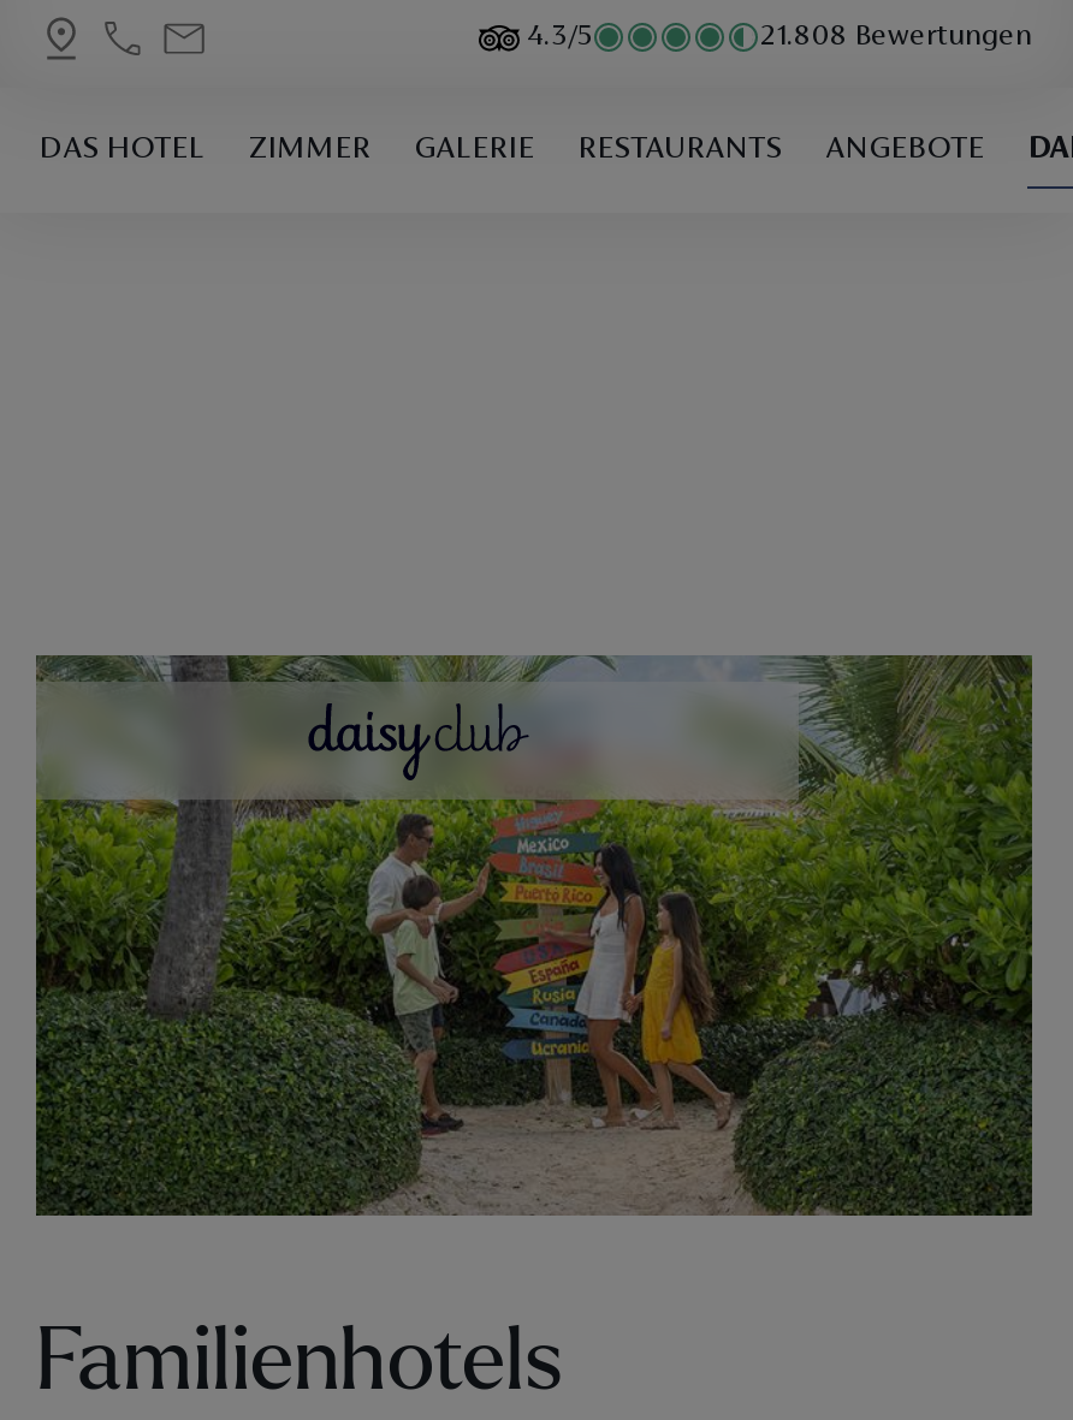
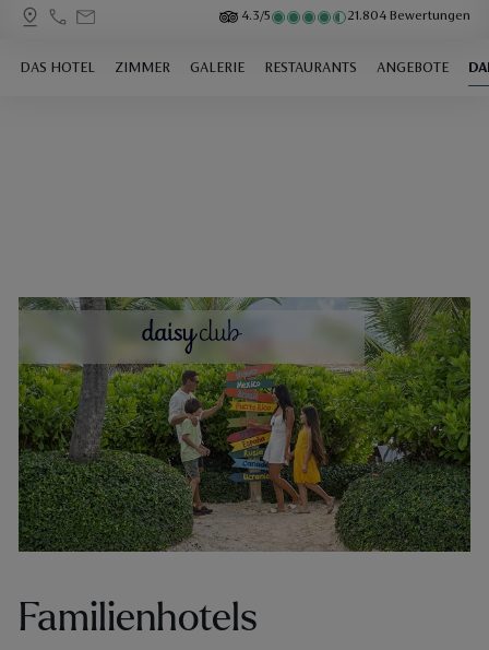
- 21.808 Bewertungen
+ 21.804 Bewertungen
